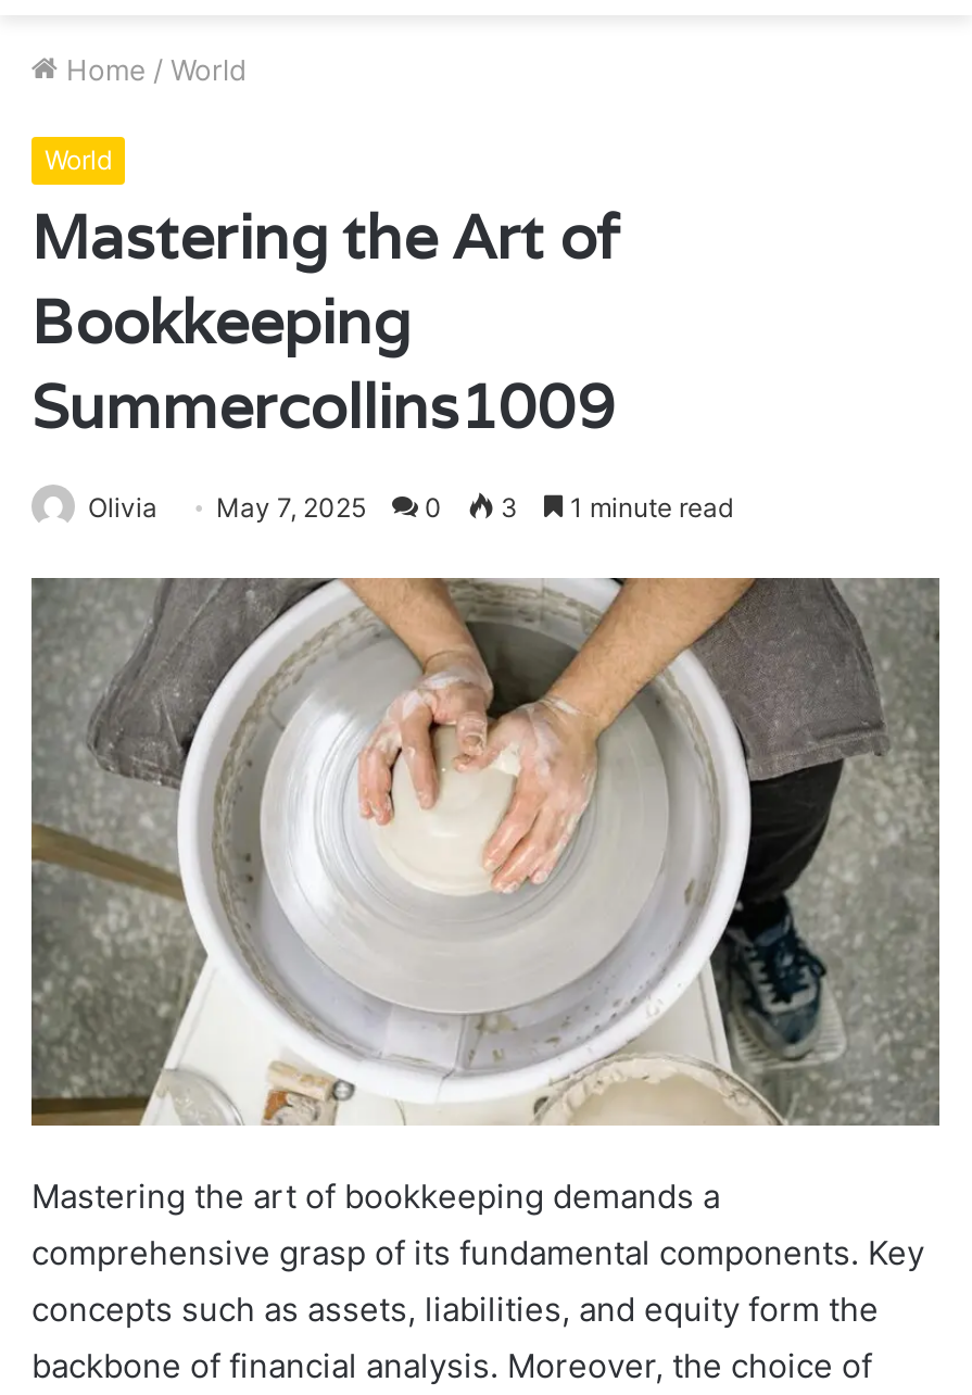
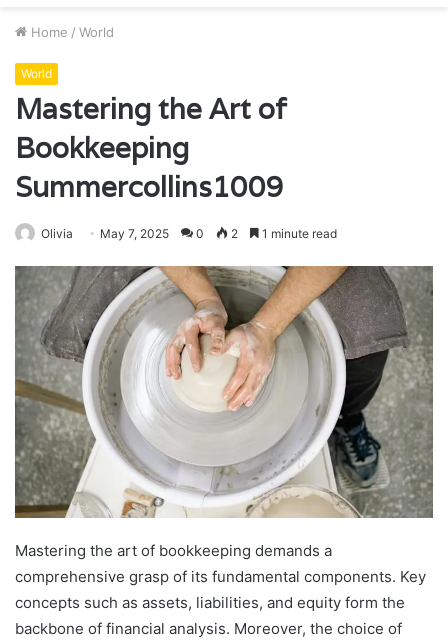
- Olivia May 7, 2025 0 3 1 minute read
+ Olivia May 7, 2025 0 2 1 minute read
